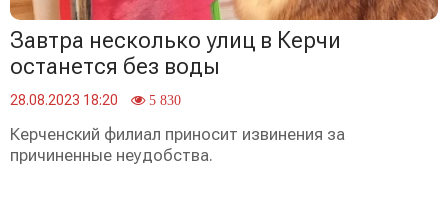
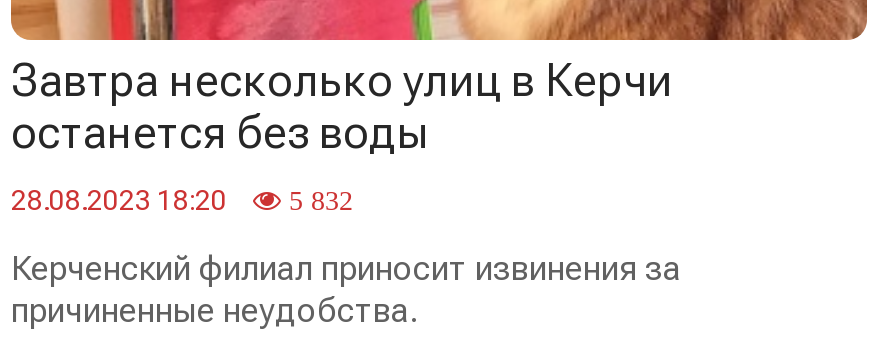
- 28.08.2023 18:20 5 830
+ 28.08.2023 18:20 5 832
